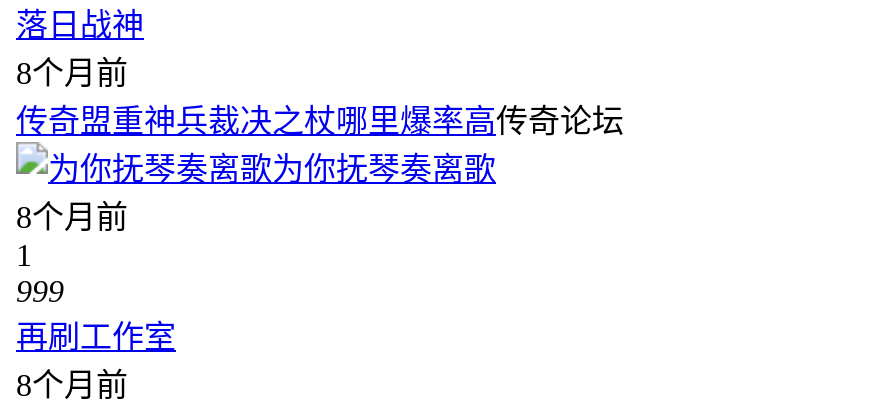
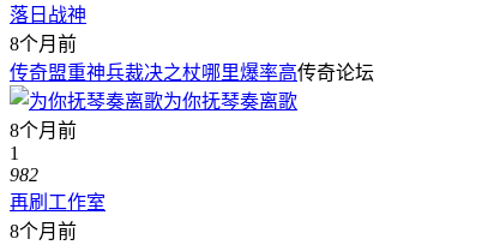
- 999
+ 982
